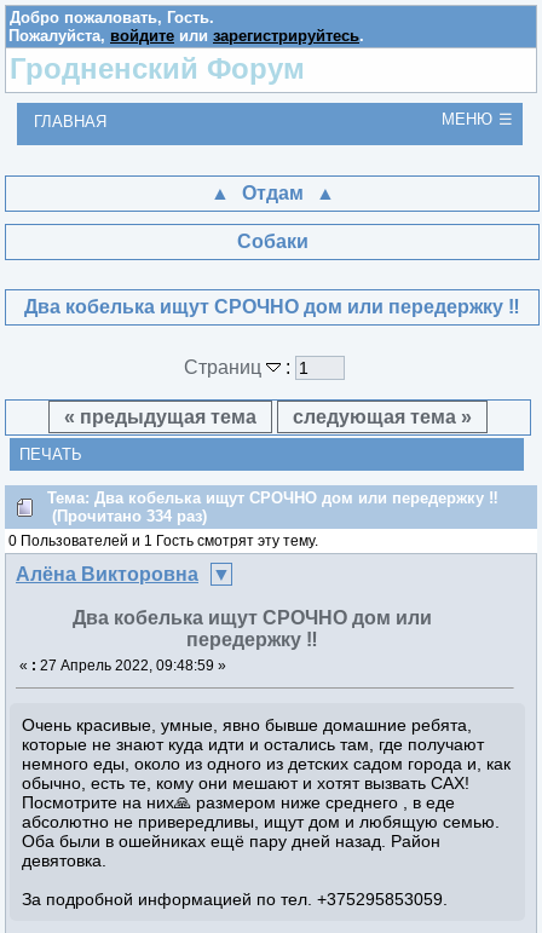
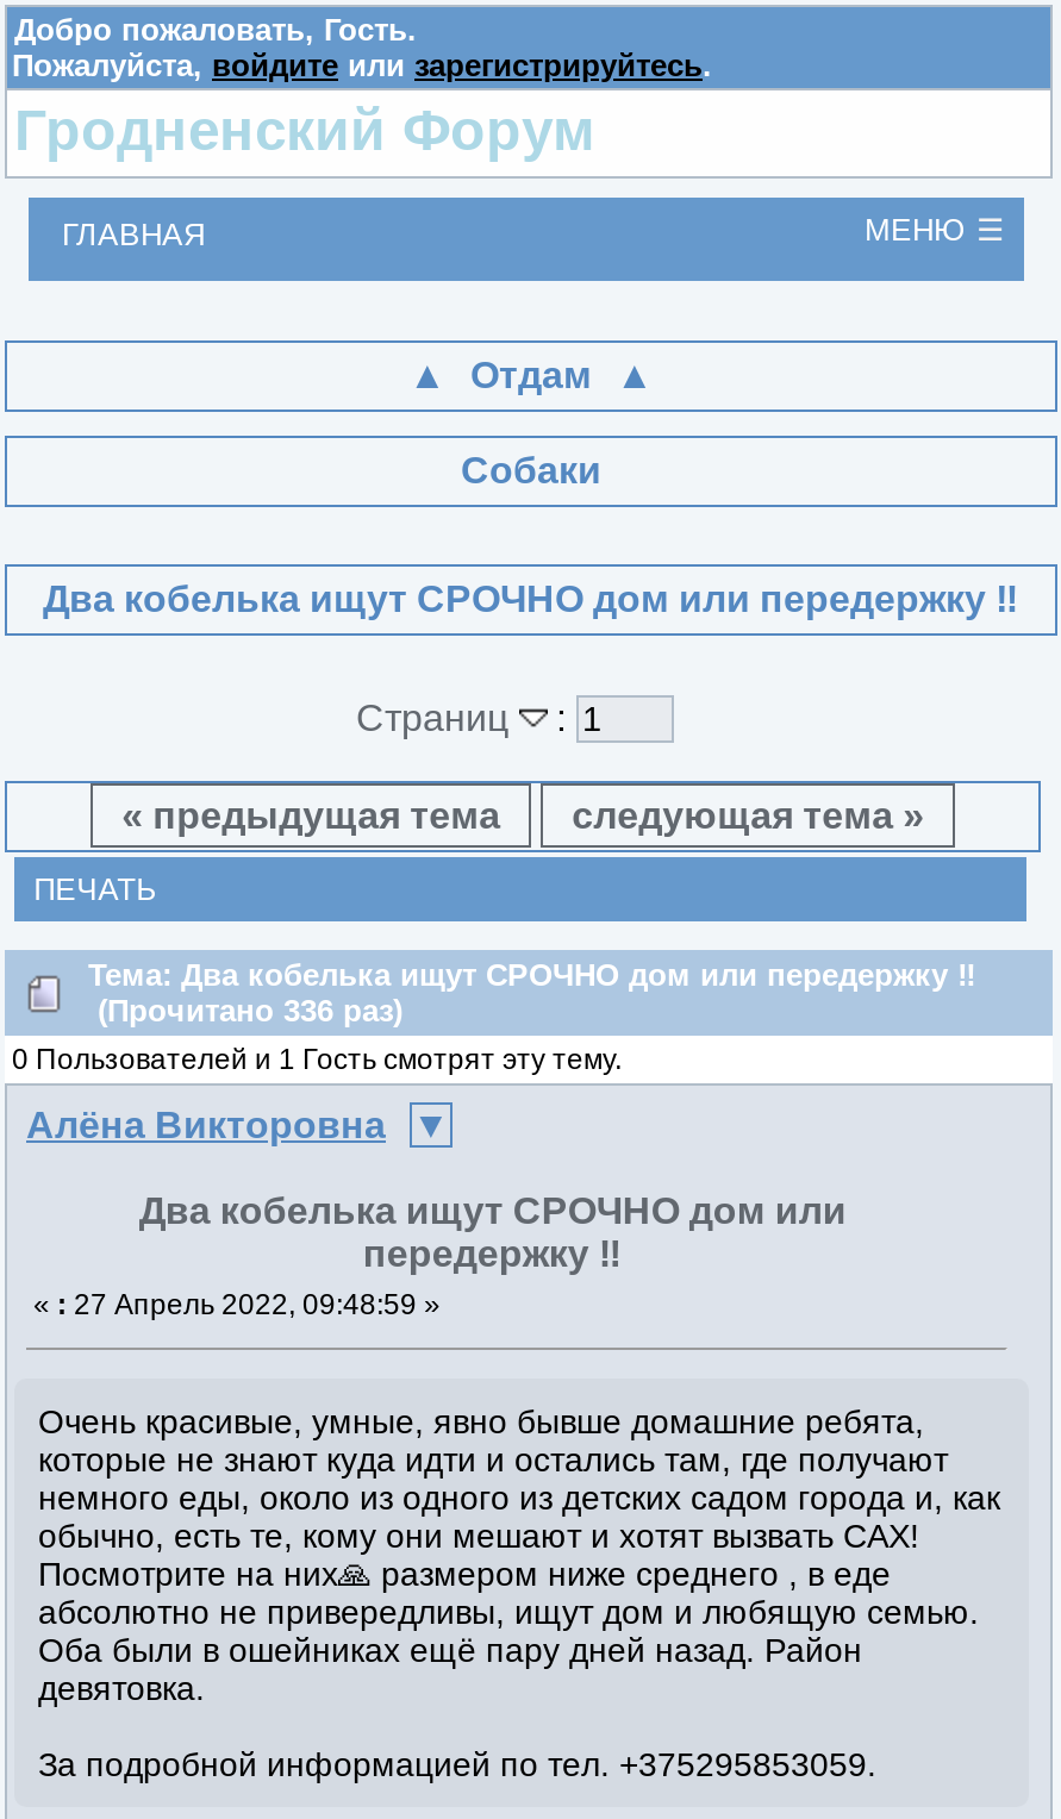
- (Прочитано 334 раз)
+ (Прочитано 336 раз)
